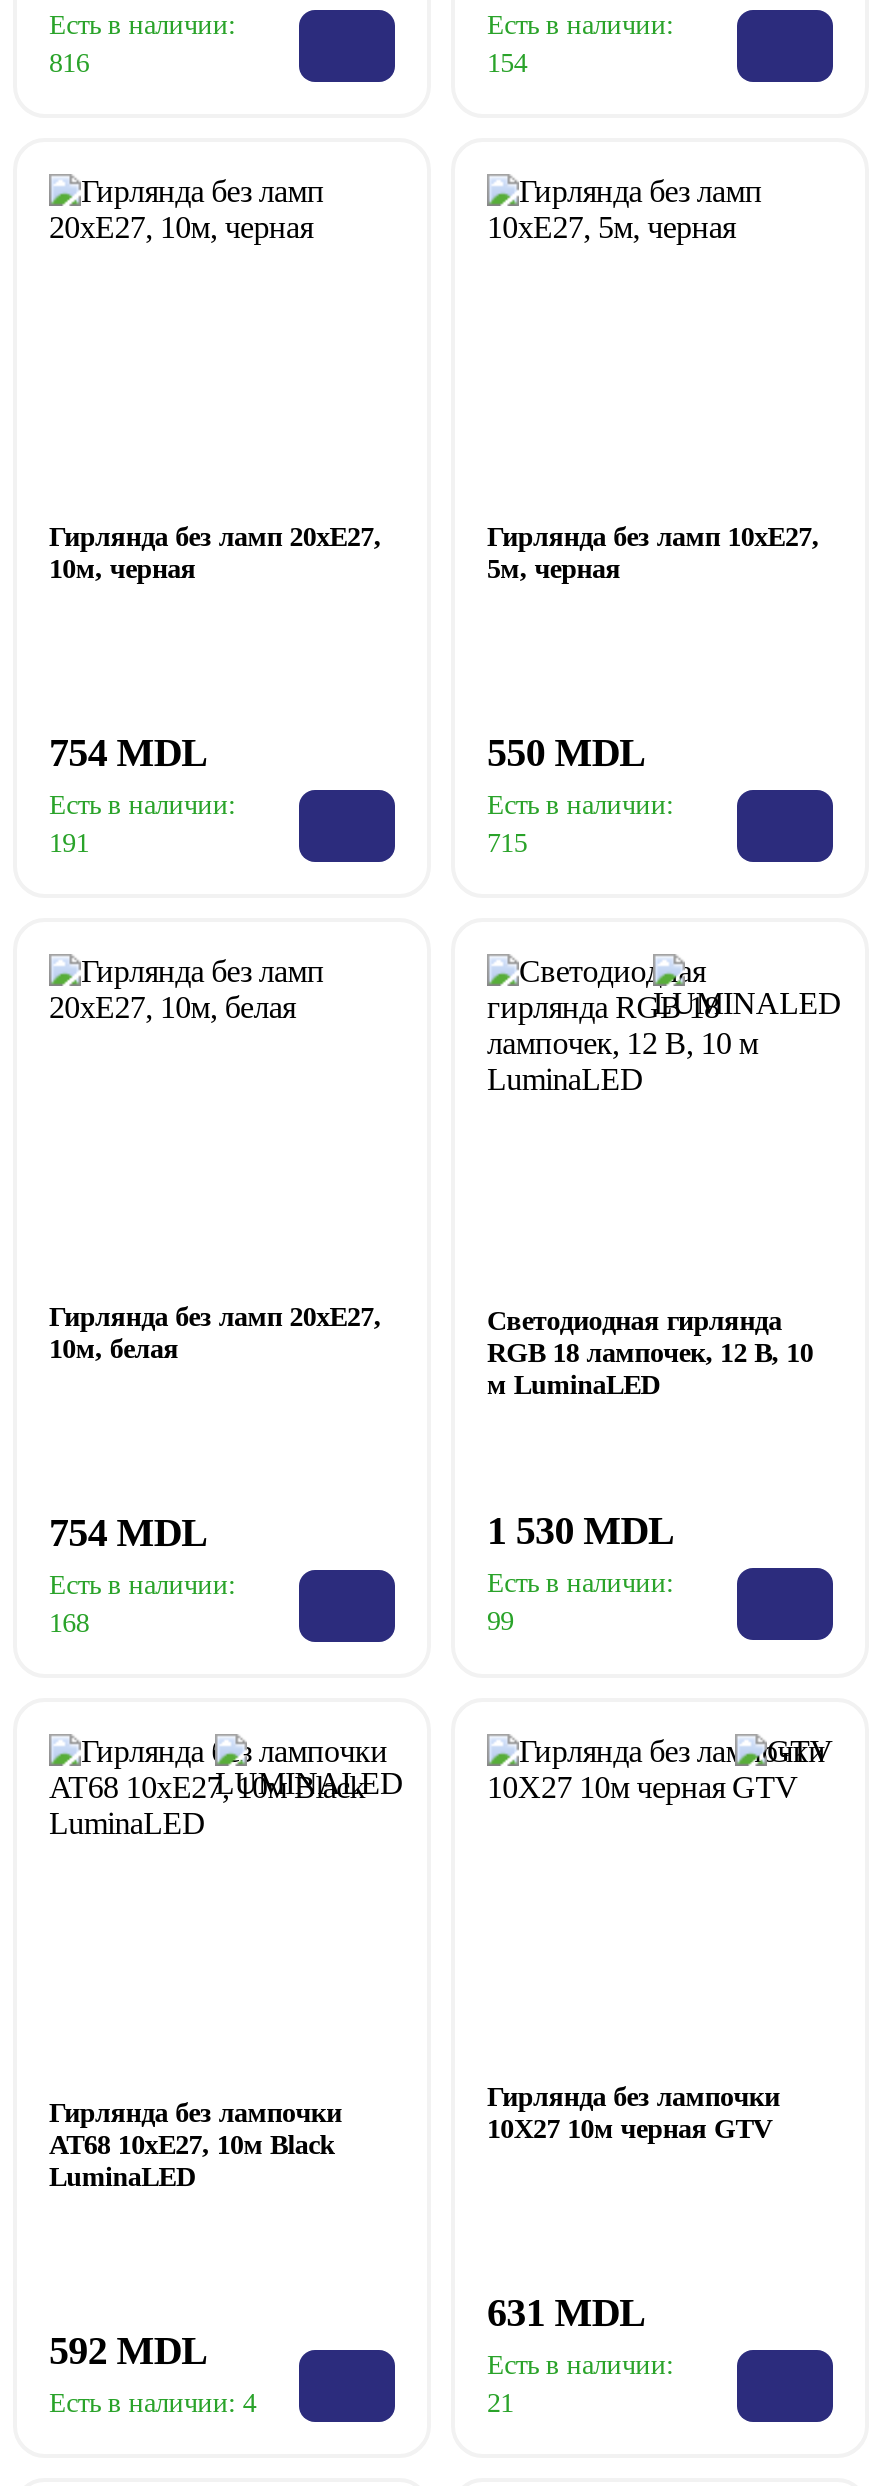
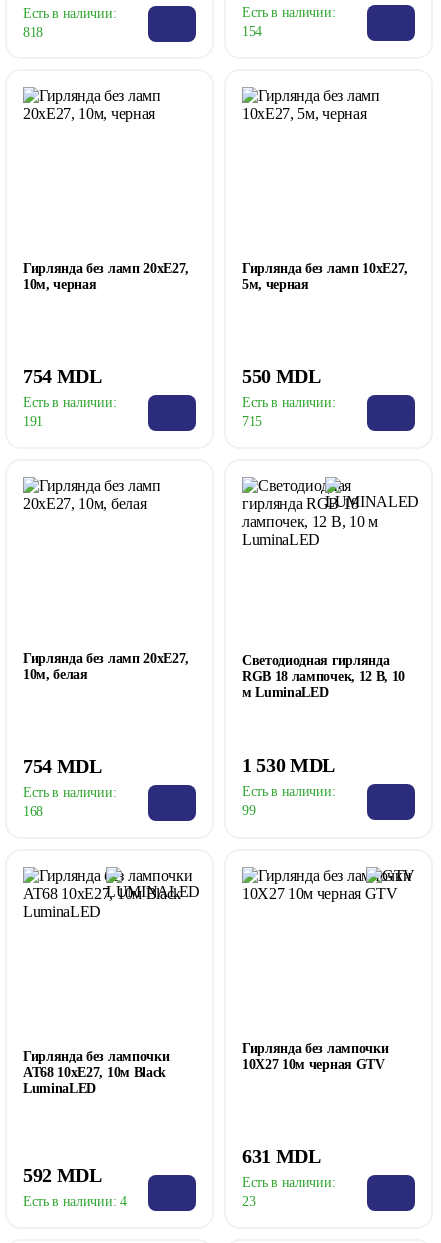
- 816
+ 818

- 21
+ 23
